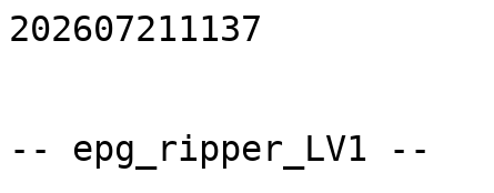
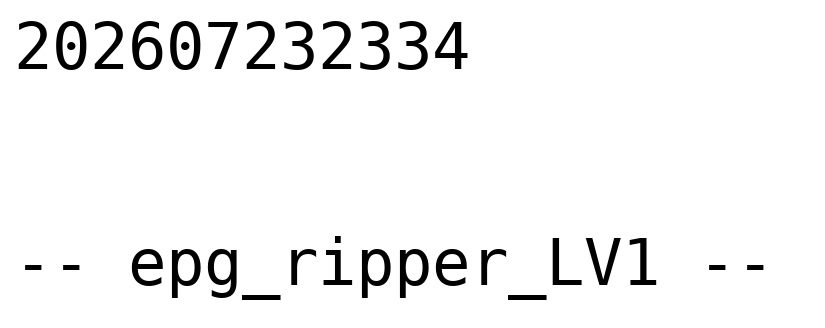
- 202607211137
+ 202607232334
